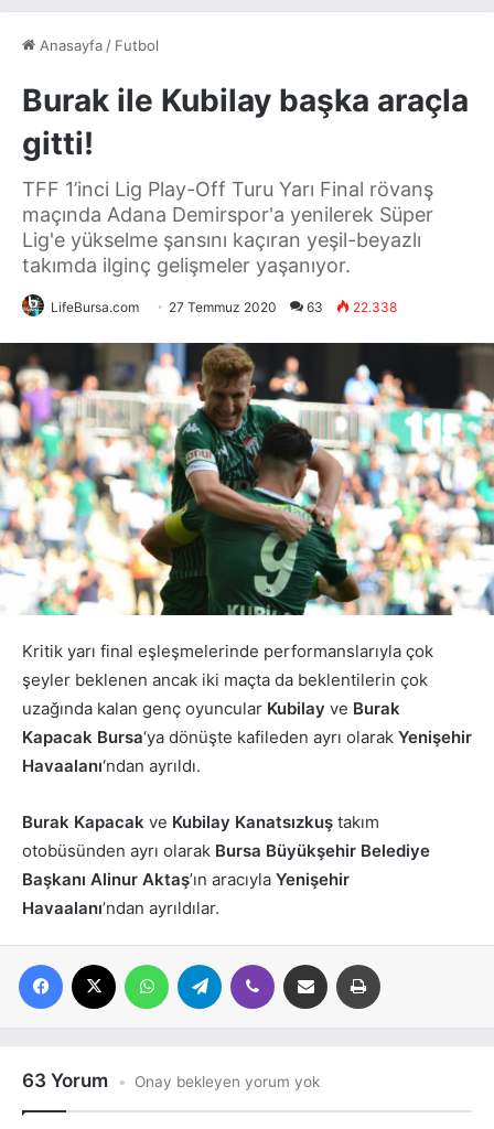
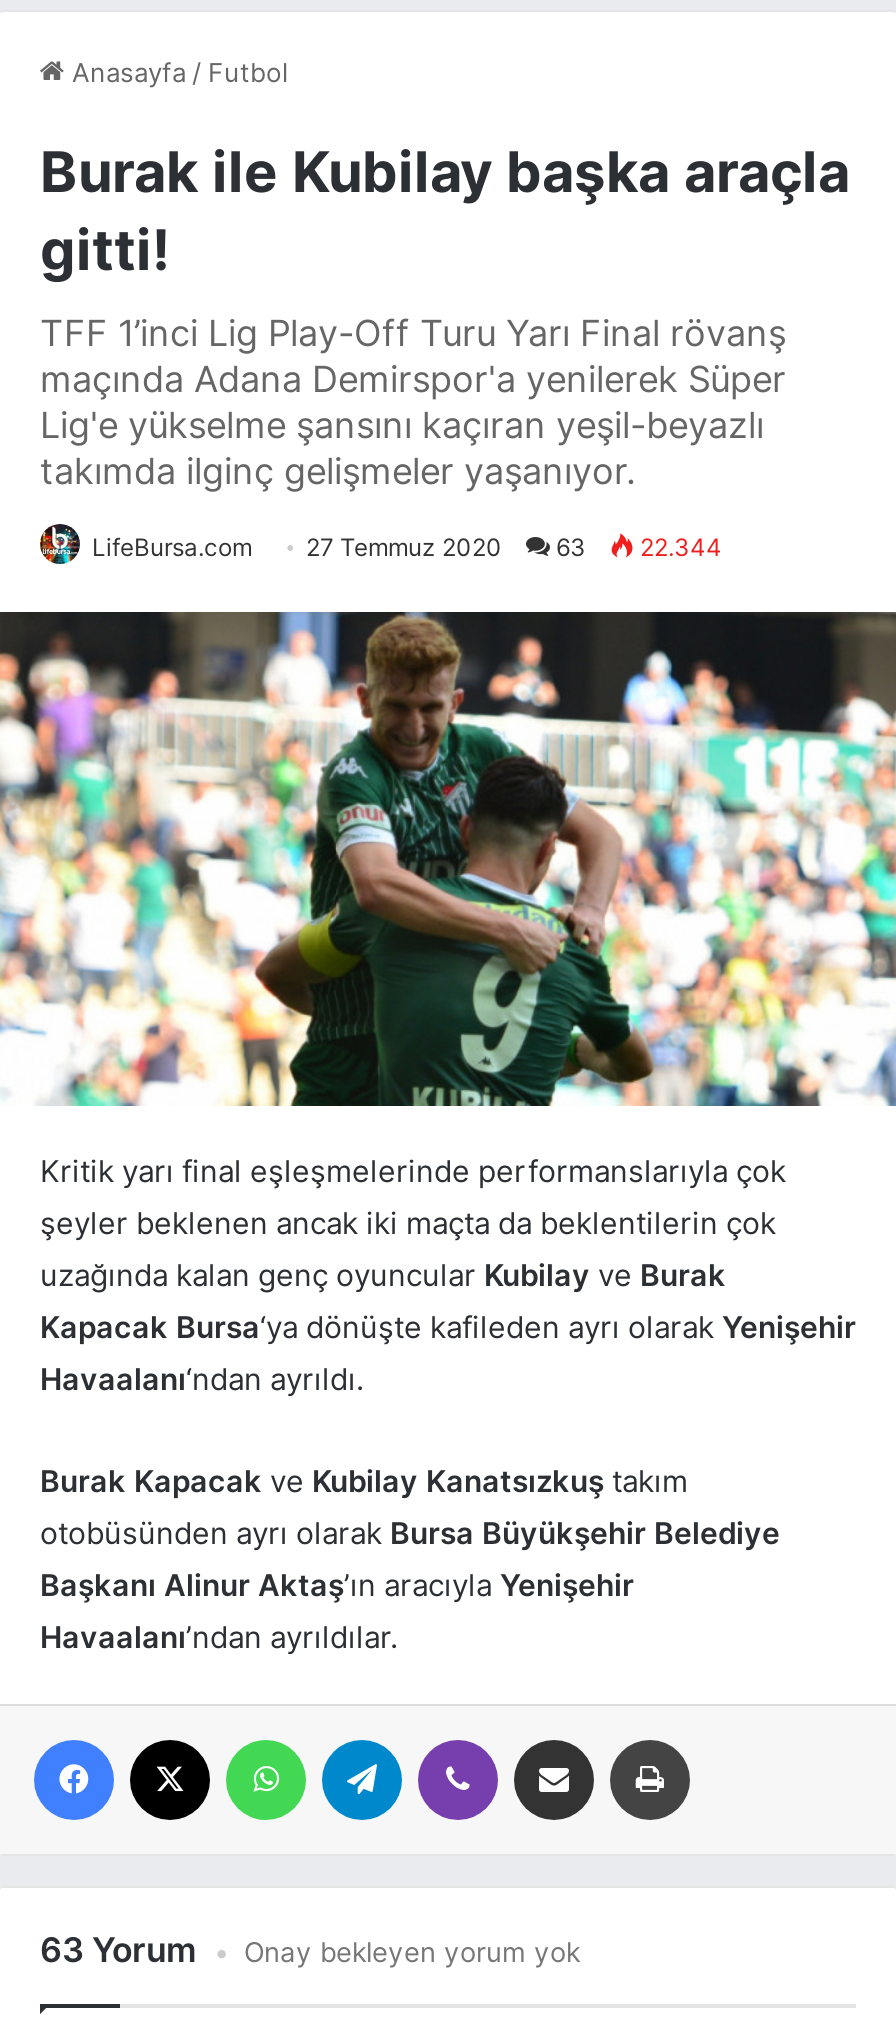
- LifeBursa.com 27 Temmuz 2020 63 22.338
+ LifeBursa.com 27 Temmuz 2020 63 22.344
